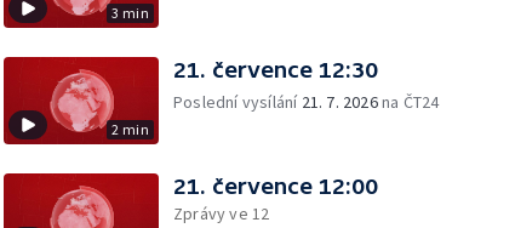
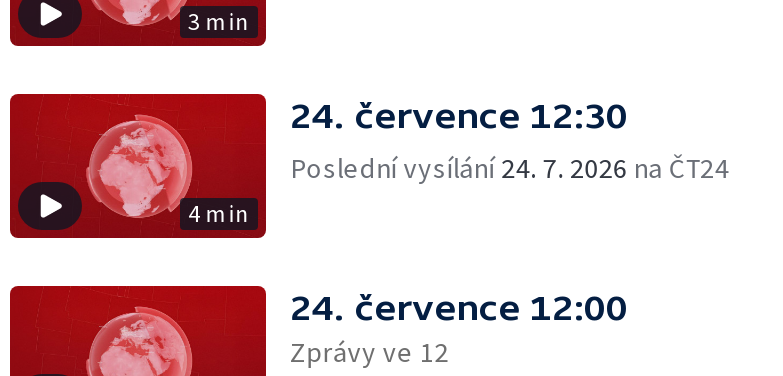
- 21. července 12:30
+ 24. července 12:30

- Poslední vysílání 21. 7. 2026 na ČT24
+ Poslední vysílání 24. 7. 2026 na ČT24

- 2 min
+ 4 min

- 21. července 12:00
+ 24. července 12:00
